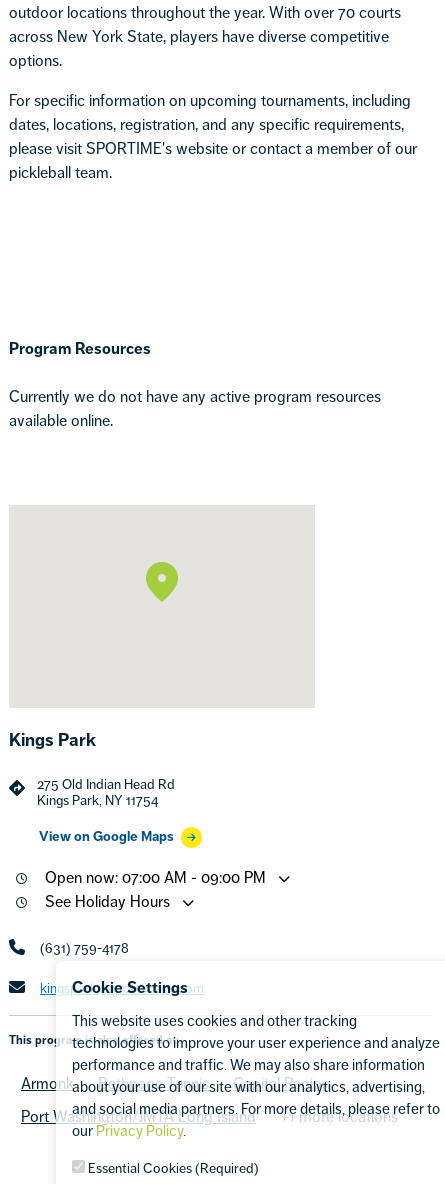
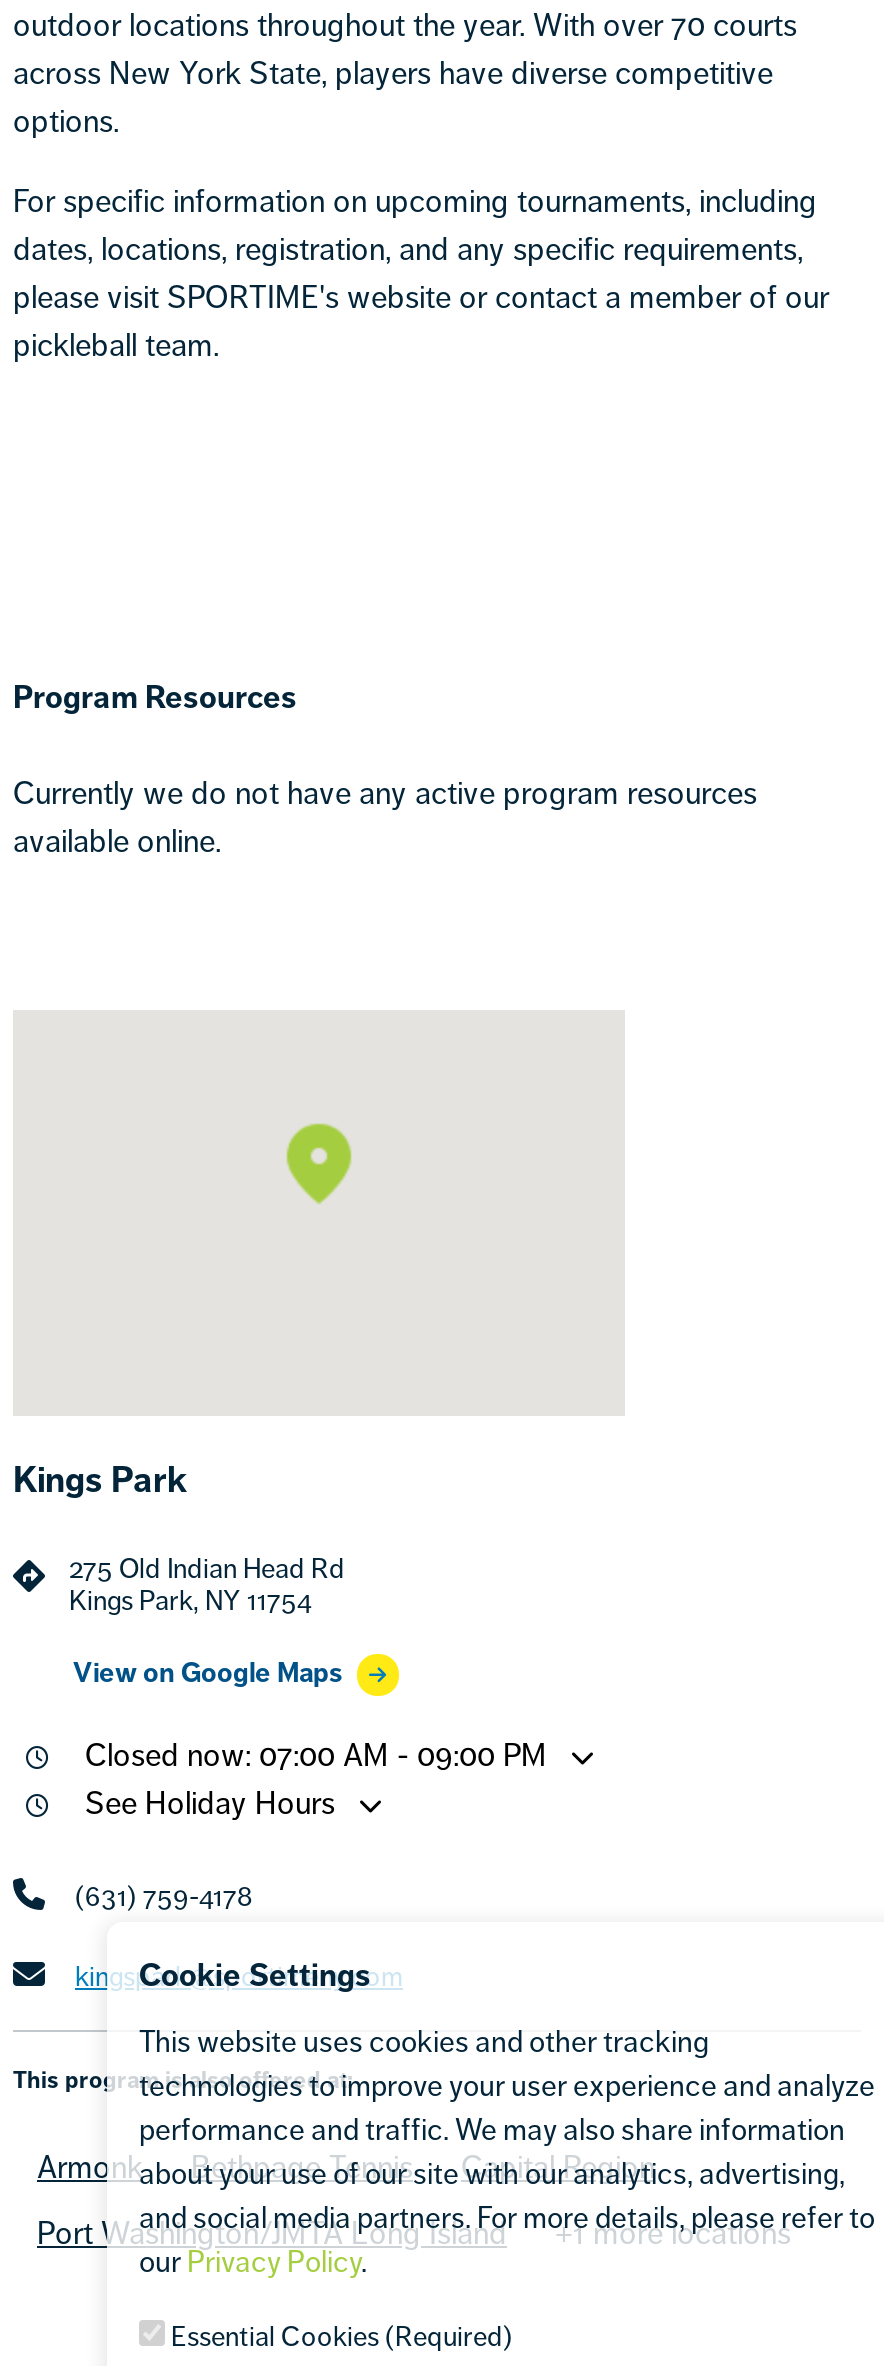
- Open now: 07:00 AM - 09:00 PM
+ Closed now: 07:00 AM - 09:00 PM
